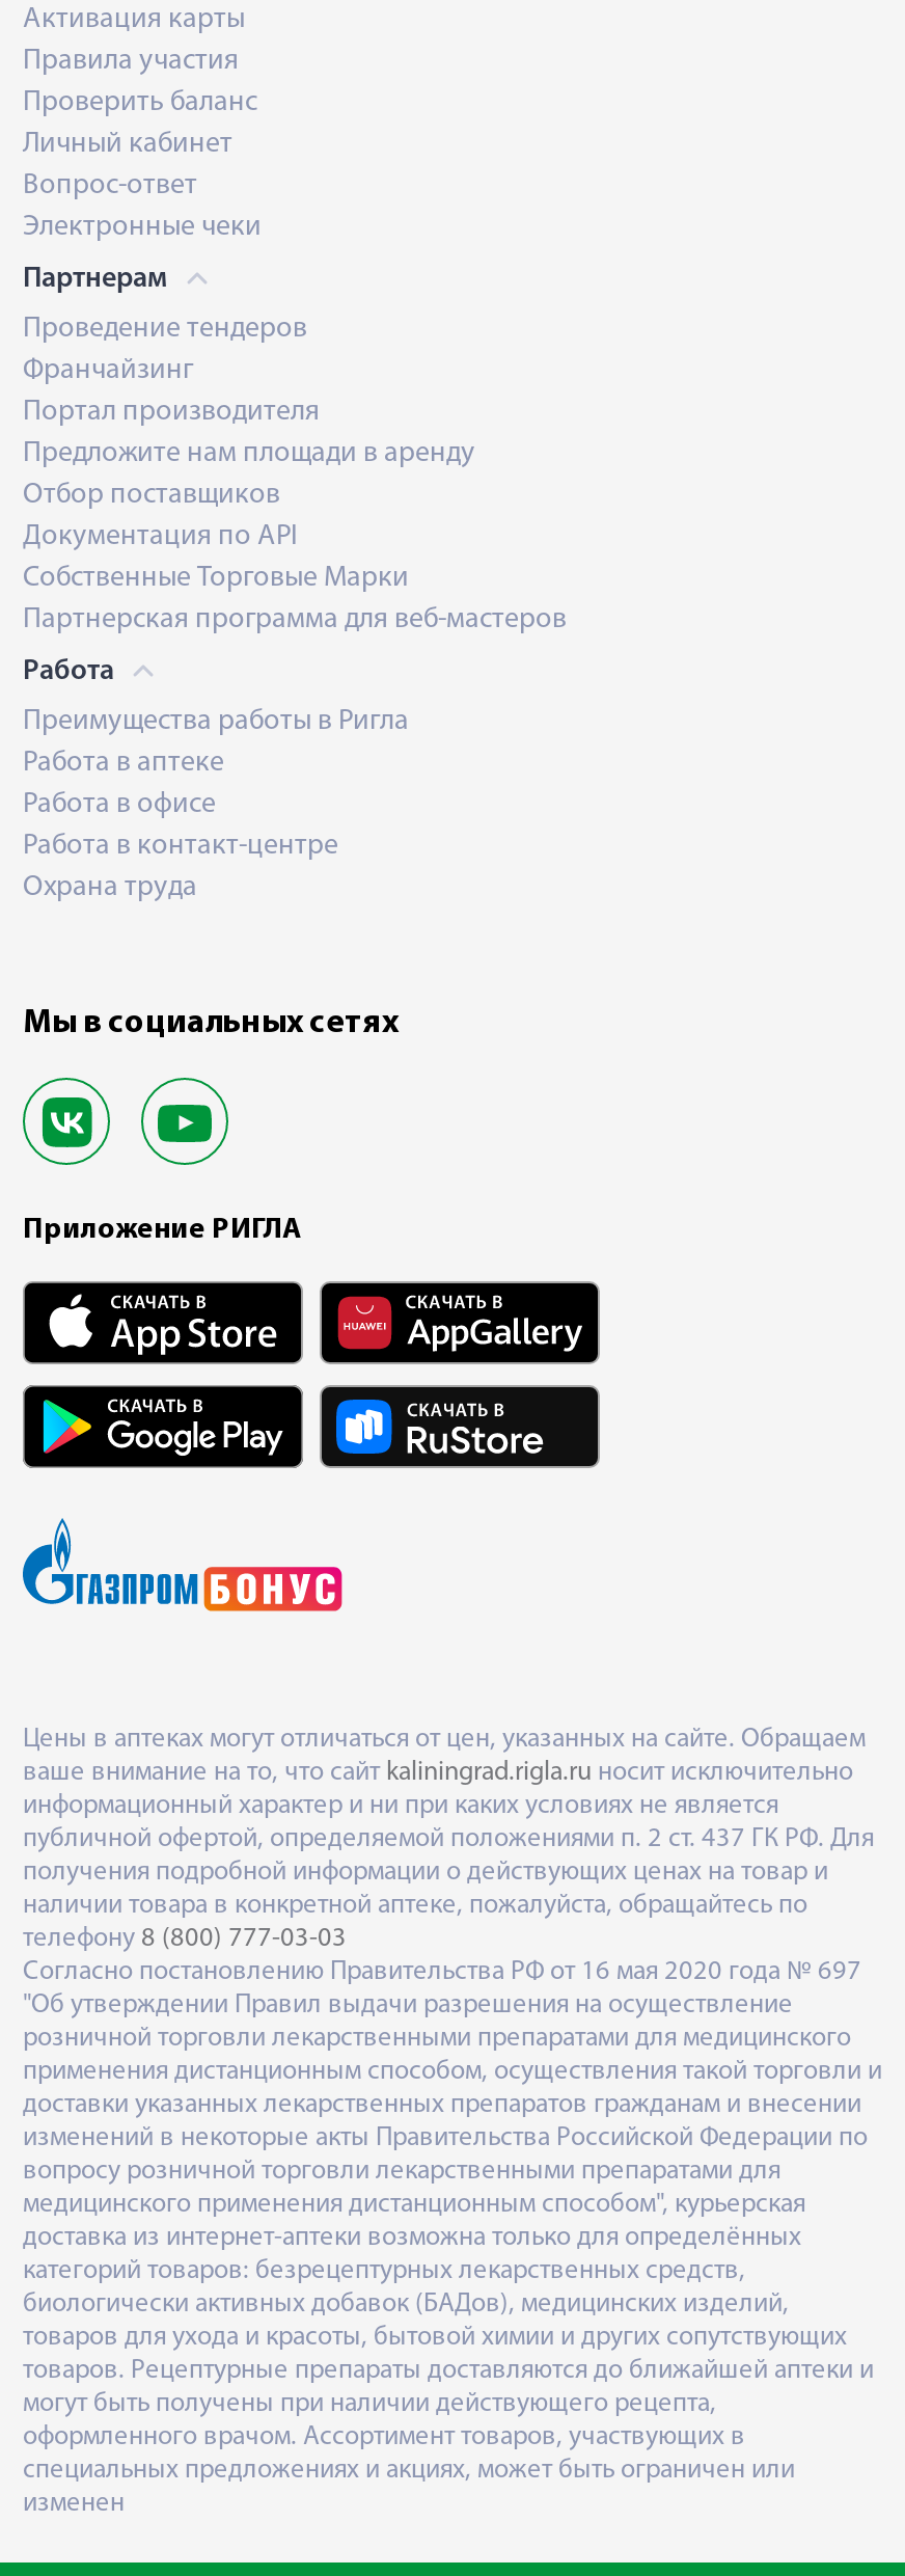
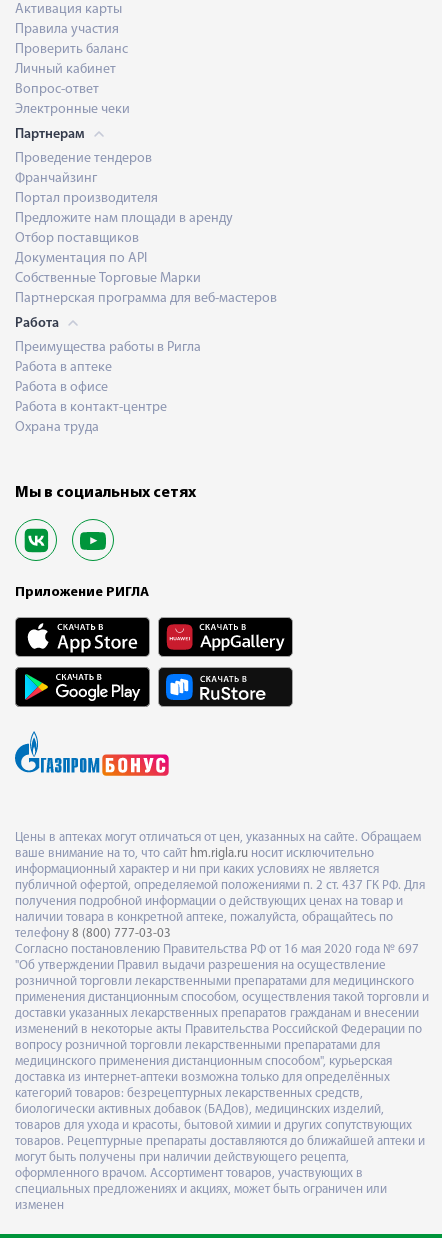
- ваше внимание на то, что сайт kaliningrad.rigla.ru носит исключительно
+ ваше внимание на то, что сайт hm.rigla.ru носит исключительно
